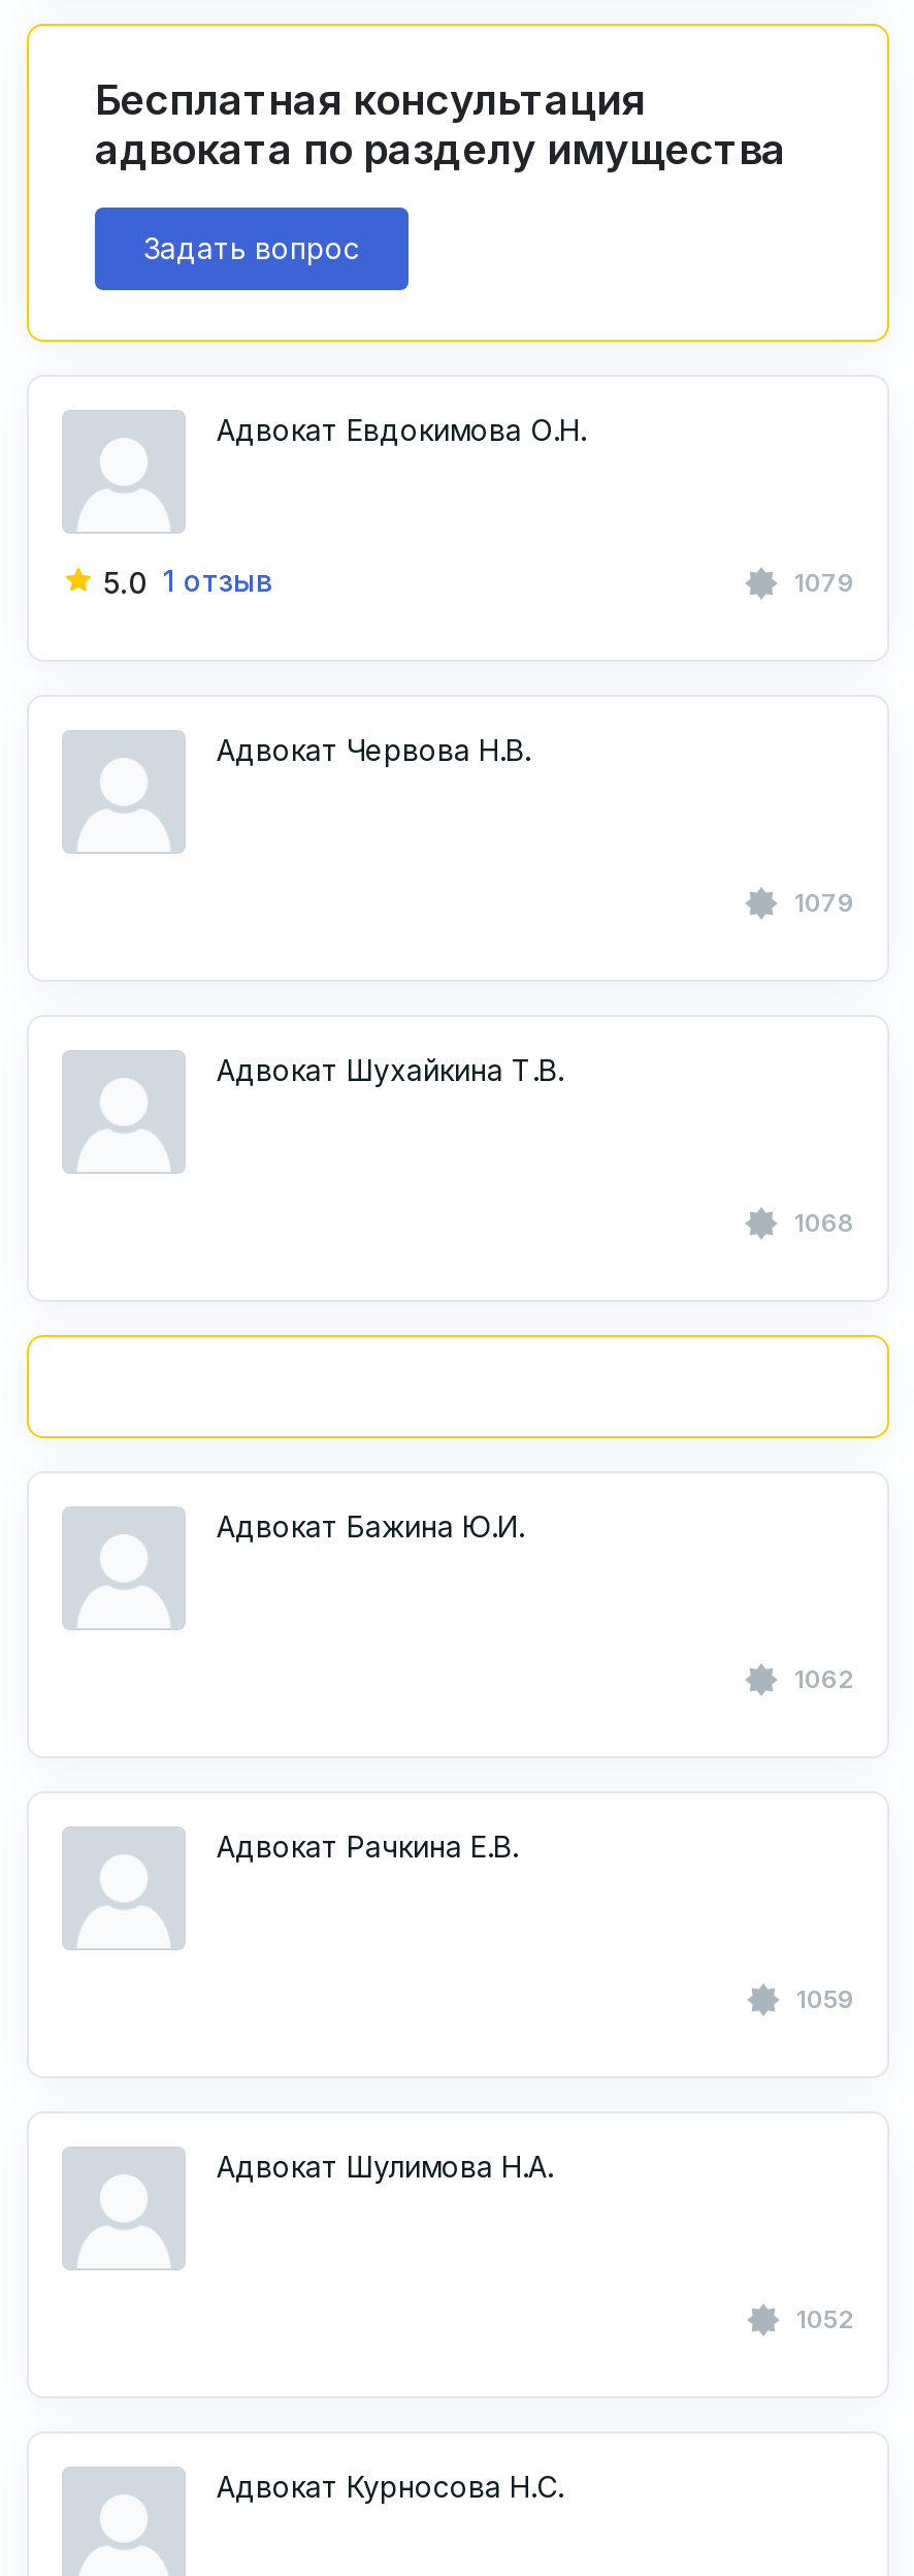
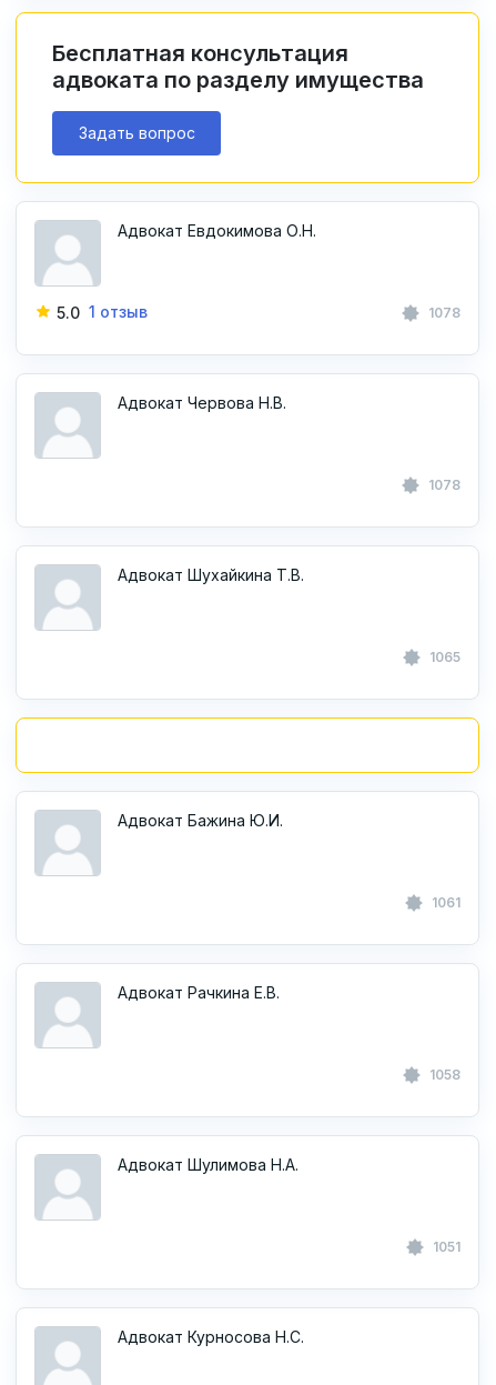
- 1079
+ 1078

- 1079
+ 1078

- 1068
+ 1065

- 1062
+ 1061

- 1059
+ 1058

- 1052
+ 1051
